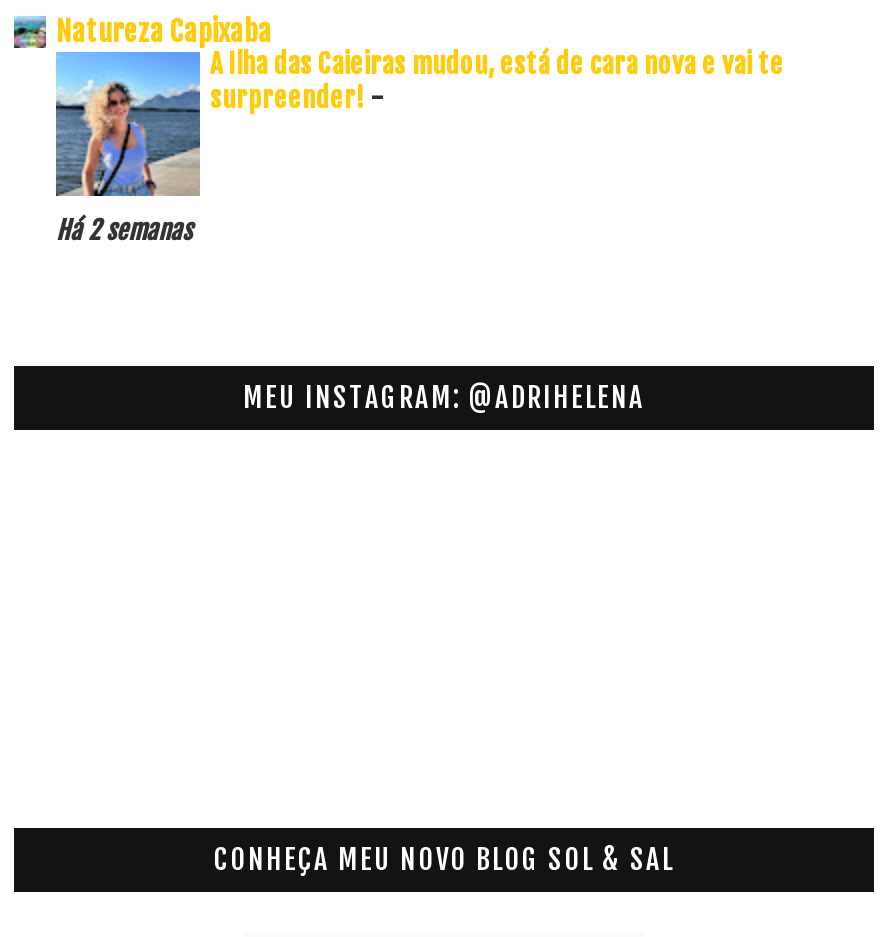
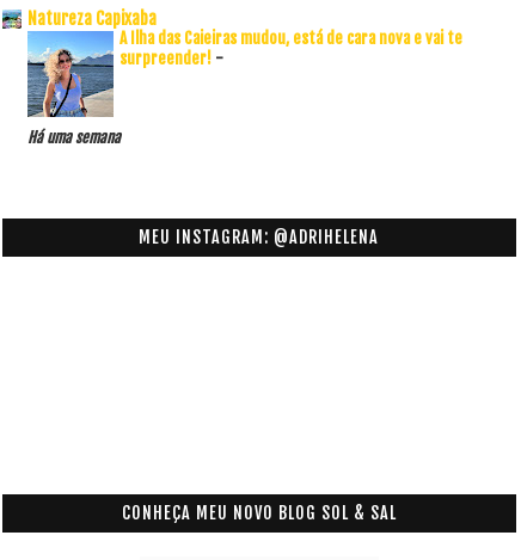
- Há 2 semanas
+ Há uma semana
